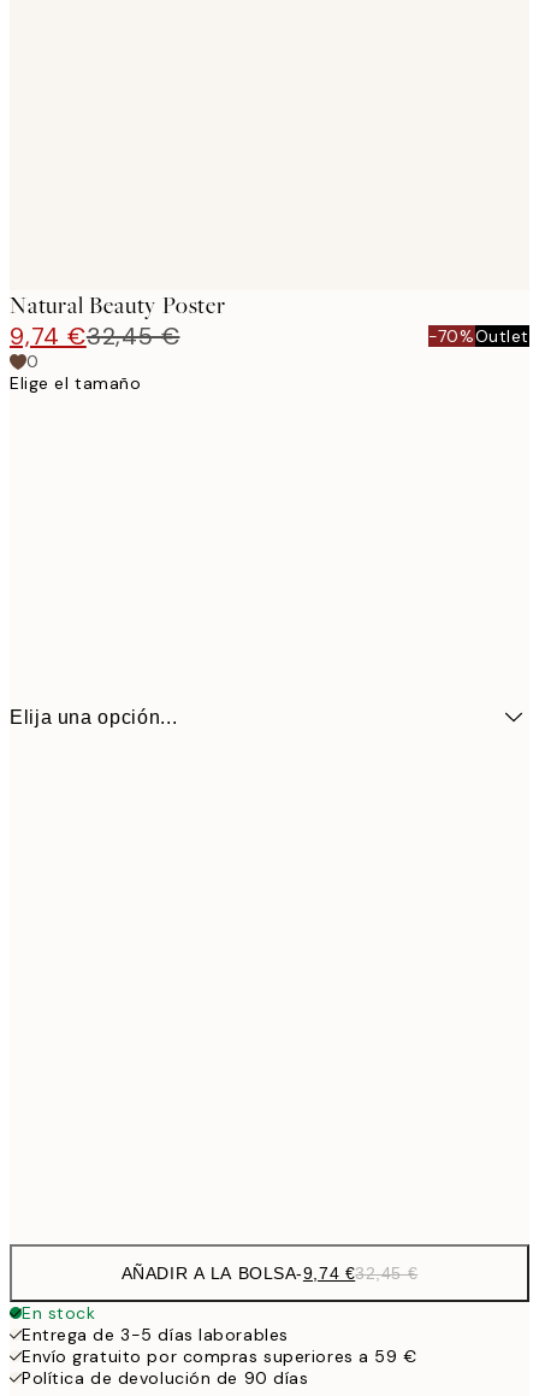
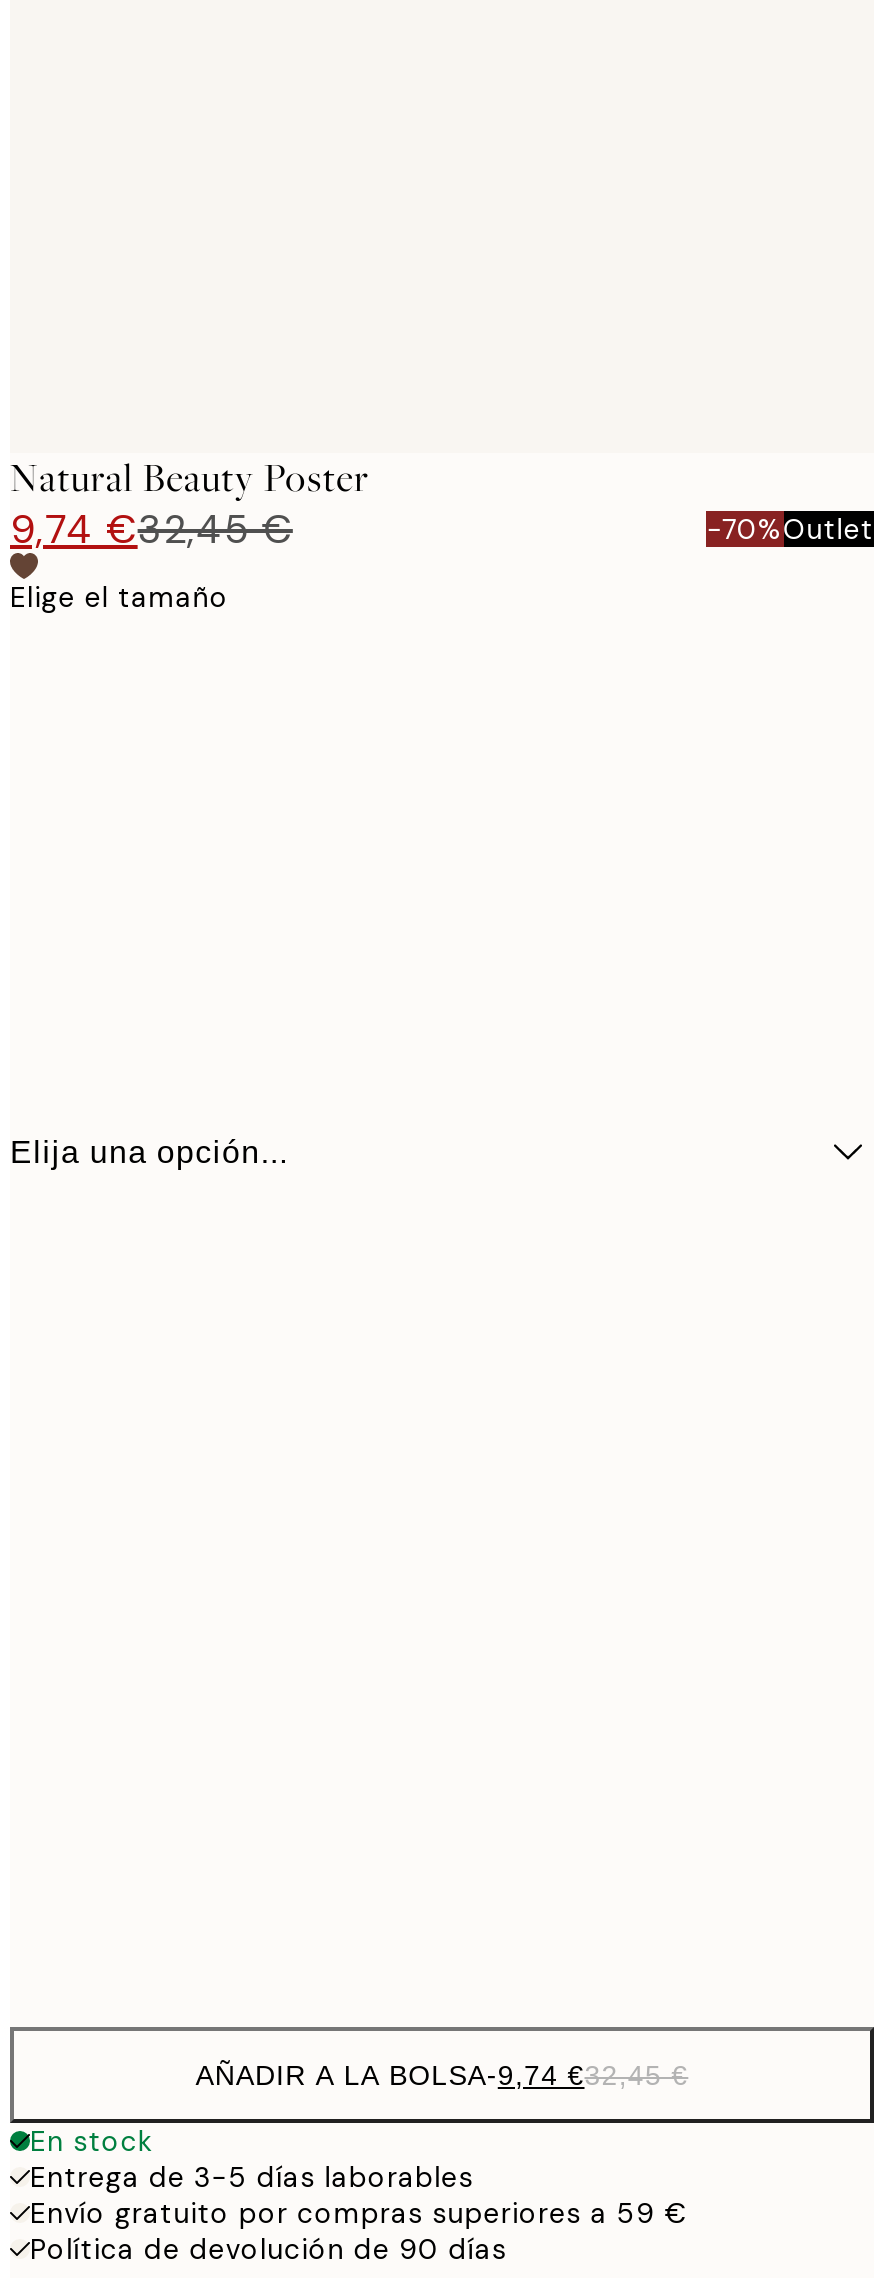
- 0
